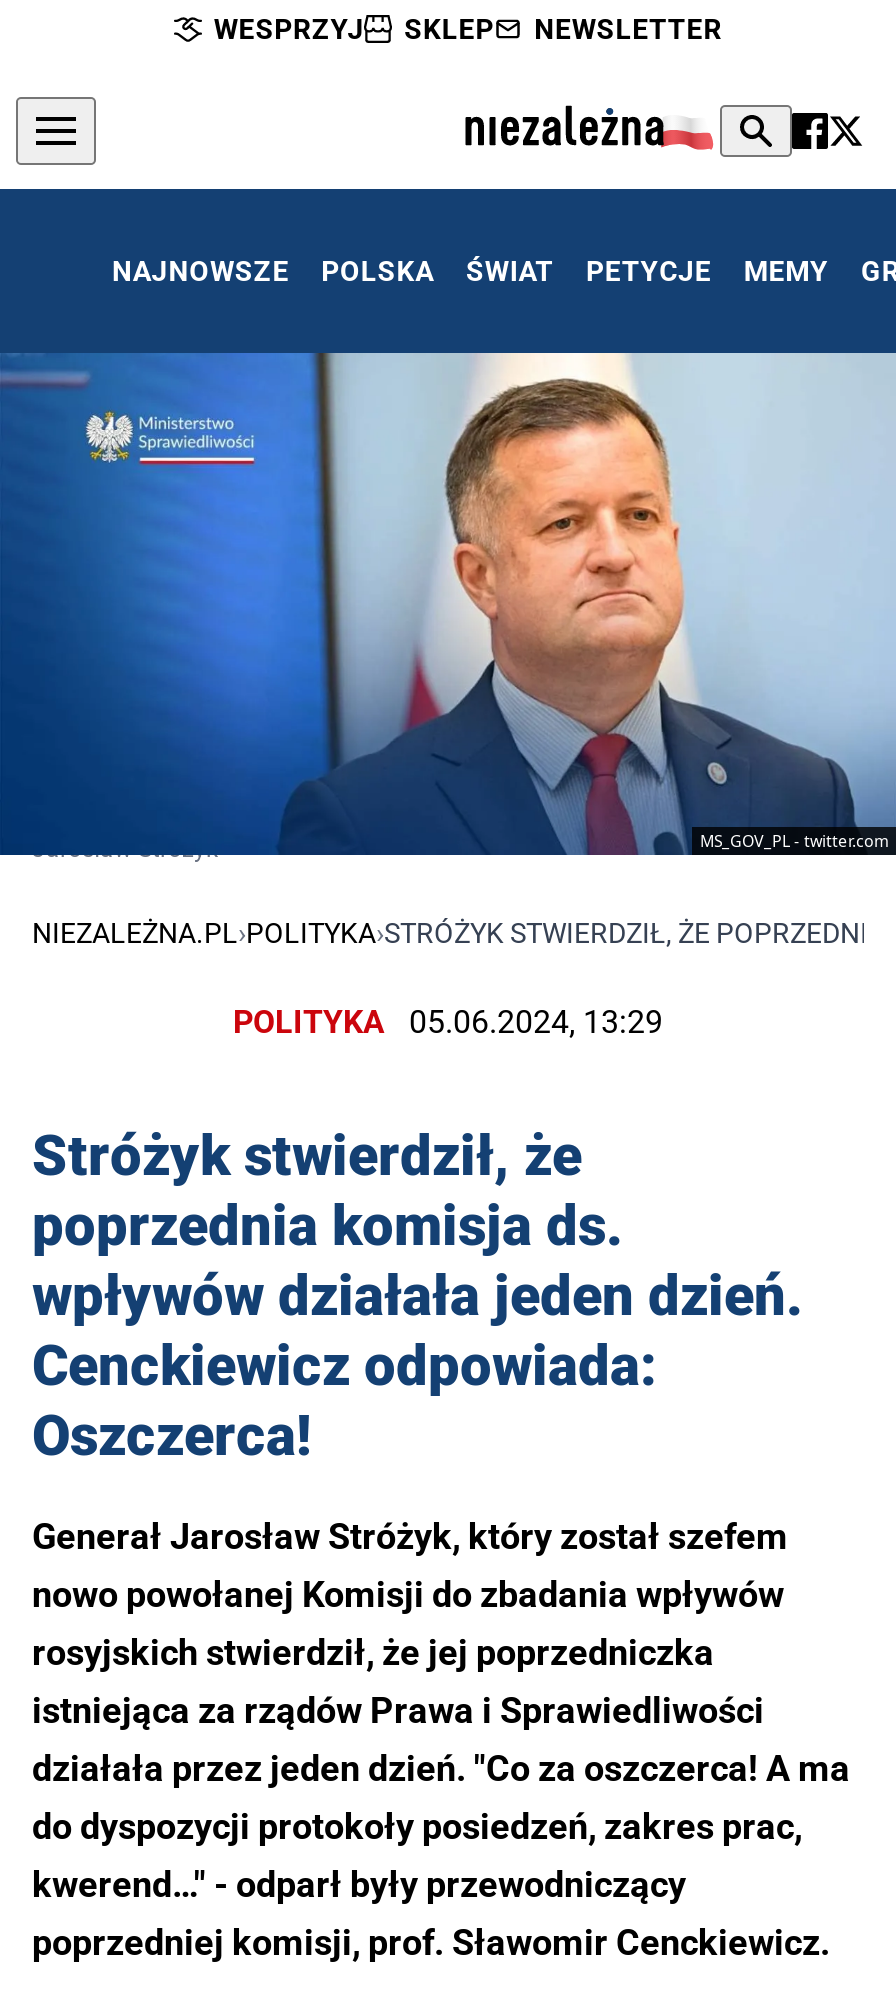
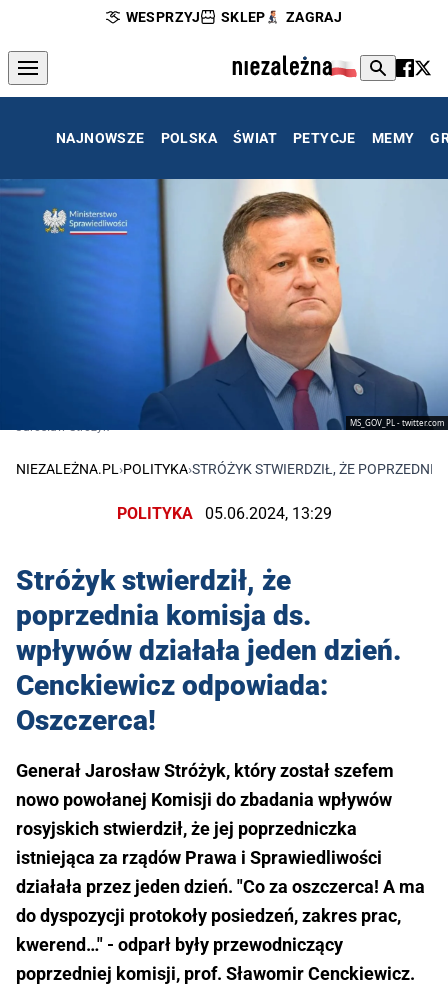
- NEWSLETTER
+ ZAGRAJ
